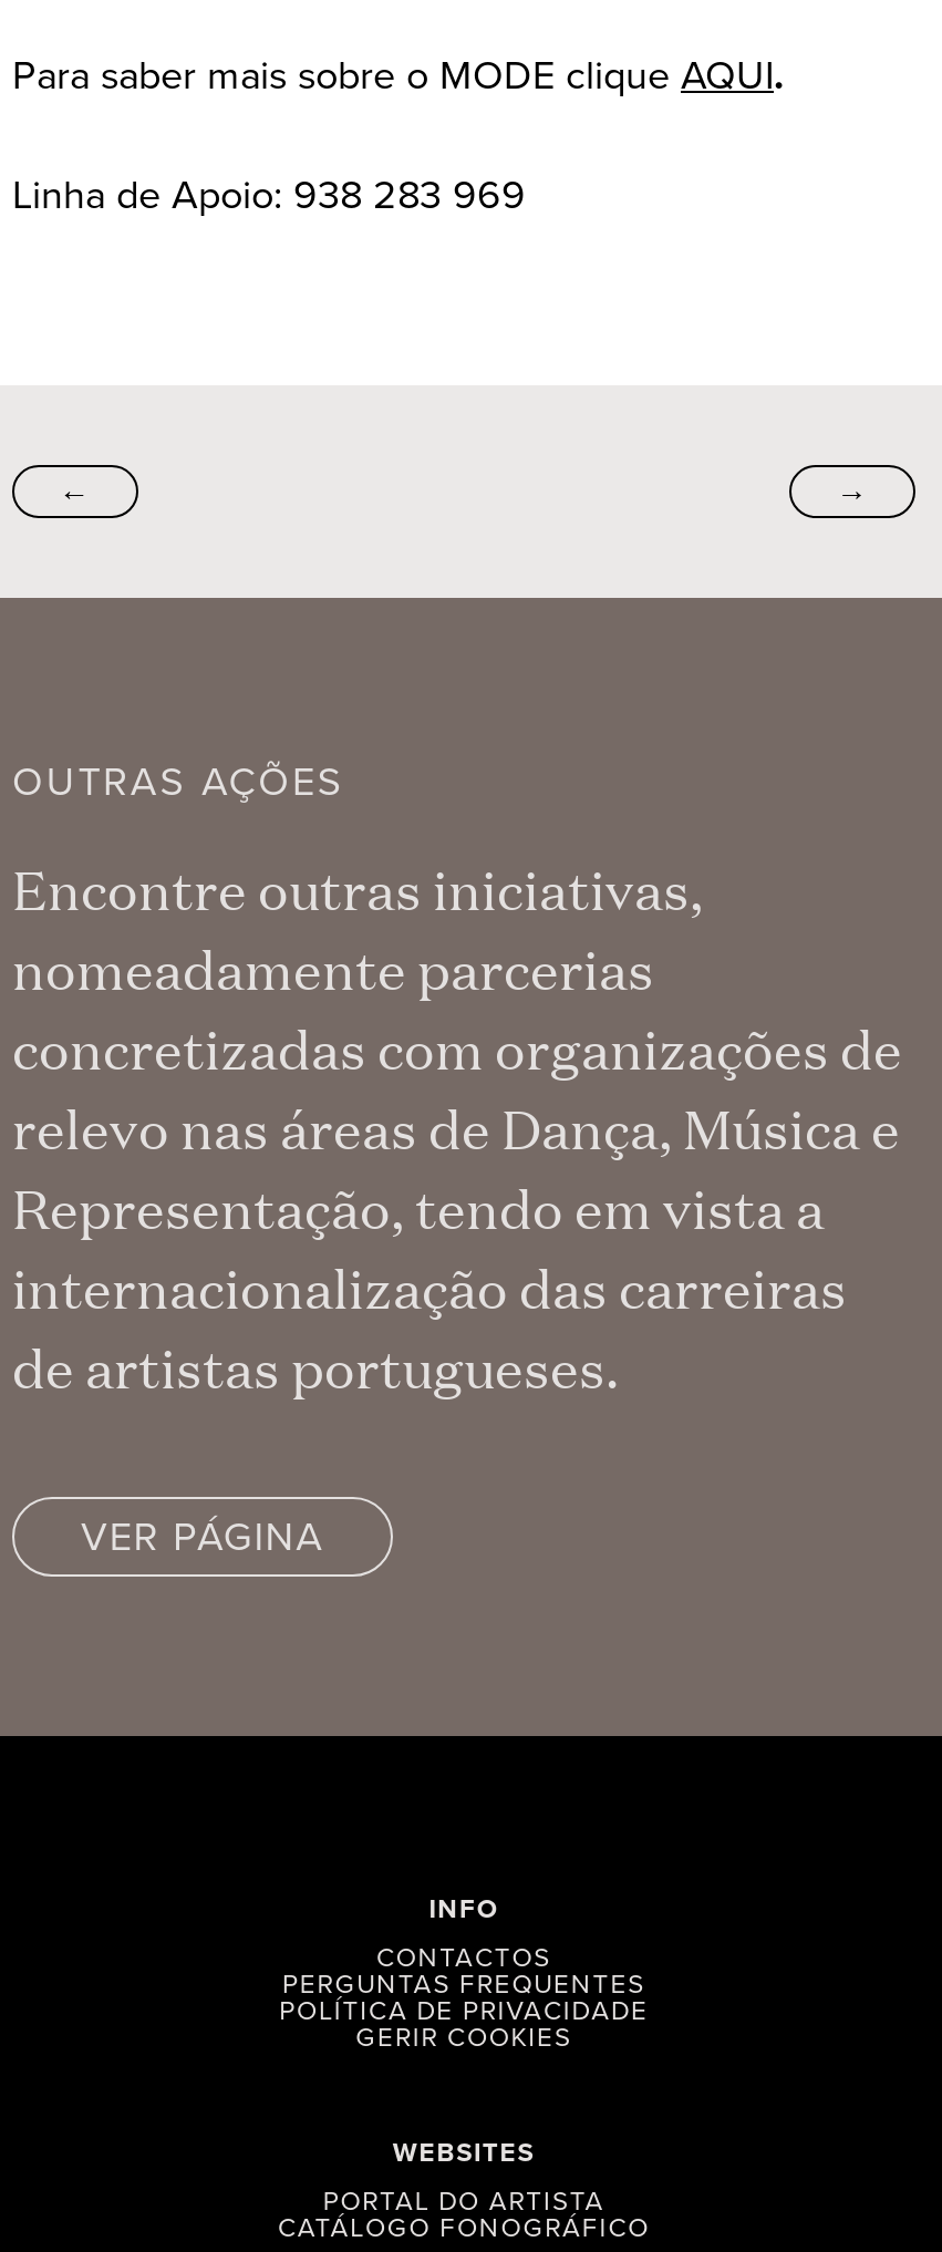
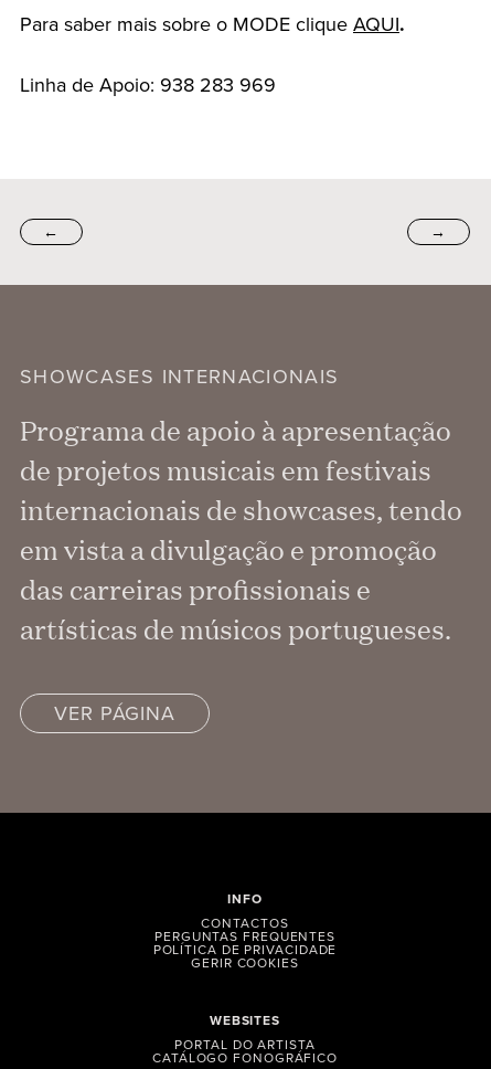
- OUTRAS AÇÕES
+ SHOWCASES INTERNACIONAIS

- Encontre outras iniciativas,
- nomeadamente parcerias
- concretizadas com organizações de
- relevo nas áreas de Dança, Música e
- Representação, tendo em vista a
- internacionalização das carreiras
- de artistas portugueses.
+ Programa de apoio à apresentação
+ de projetos musicais em festivais
+ internacionais de showcases, tendo
+ em vista a divulgação e promoção
+ das carreiras profissionais e
+ artísticas de músicos portugueses.
